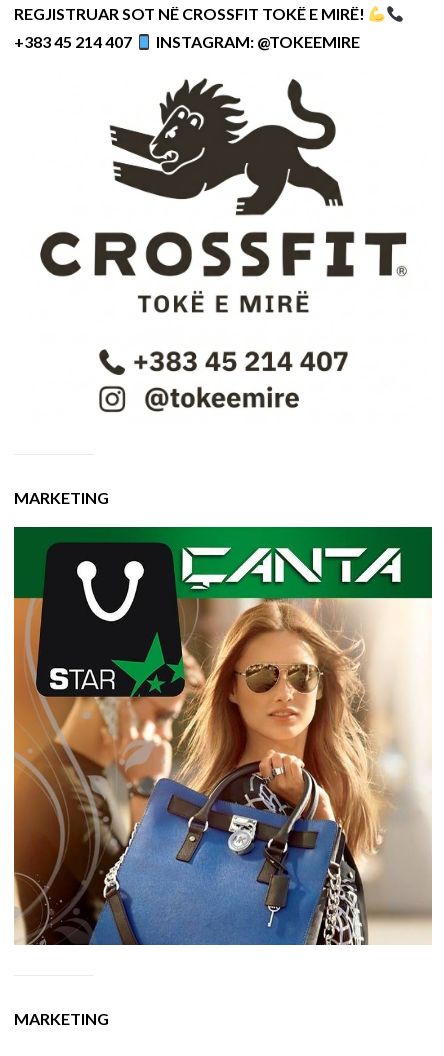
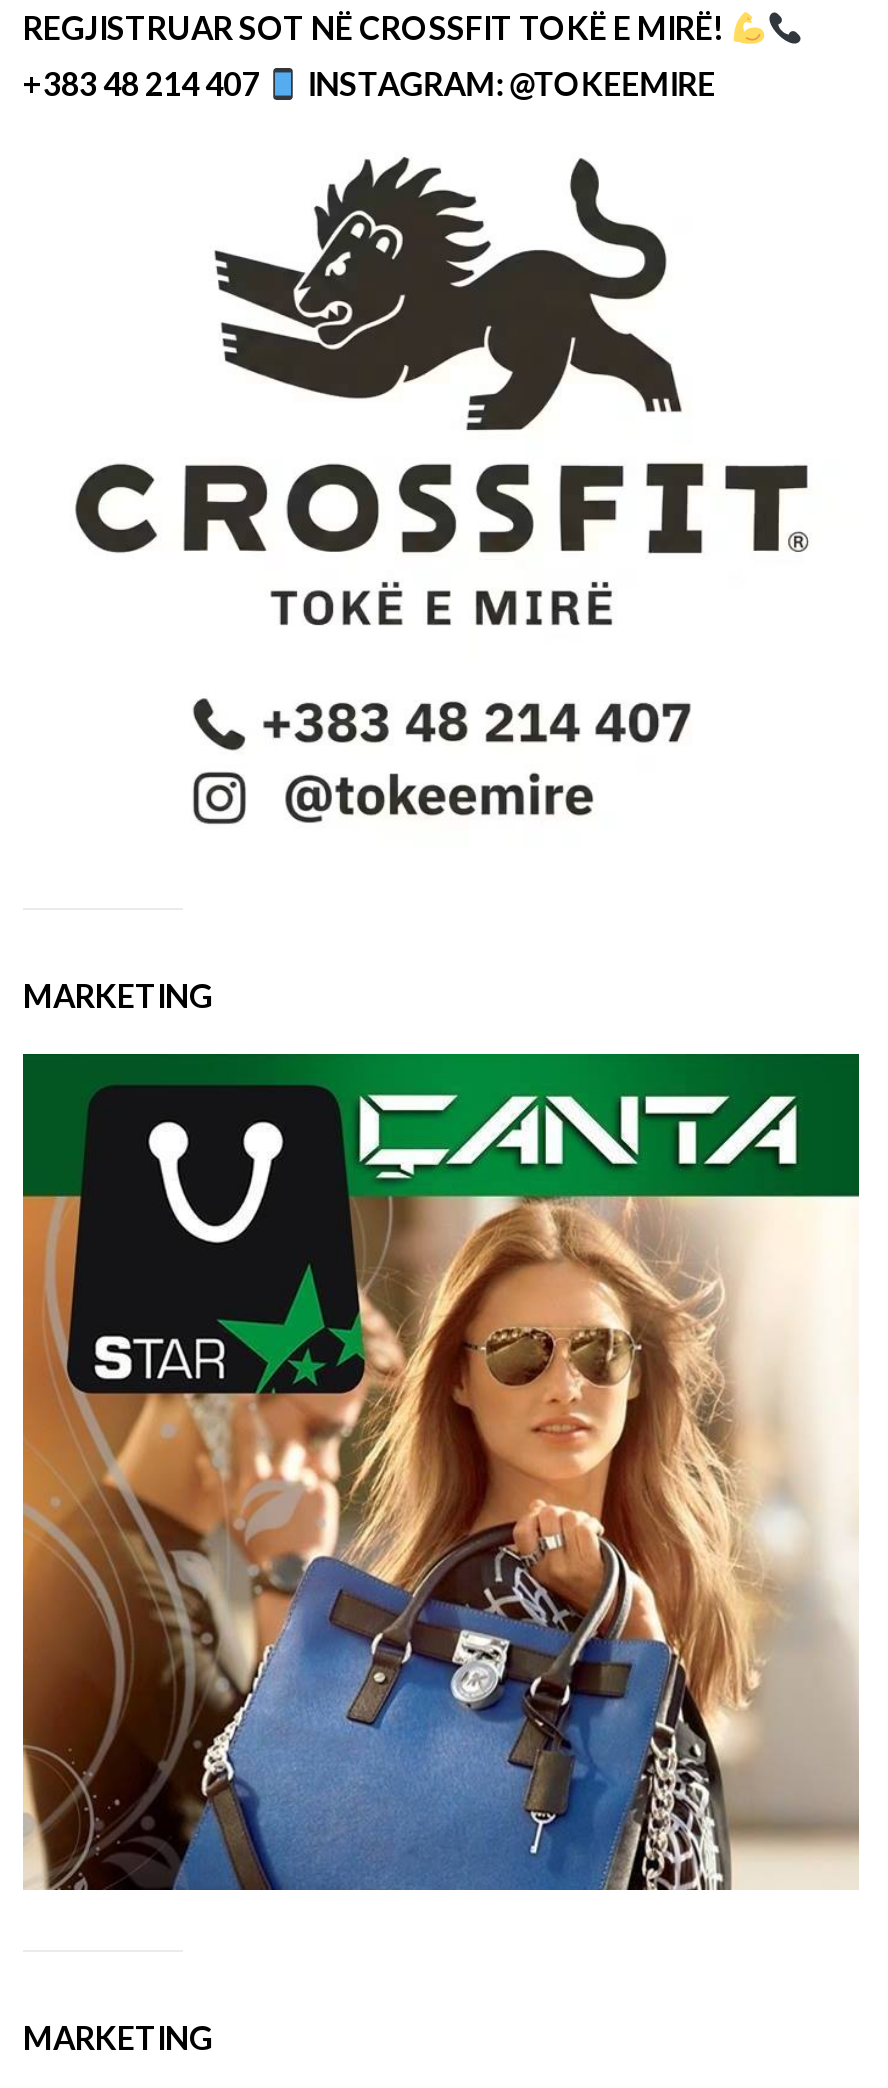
- +383 45 214 407 INSTAGRAM: @TOKEEMIRE
+ +383 48 214 407 INSTAGRAM: @TOKEEMIRE
